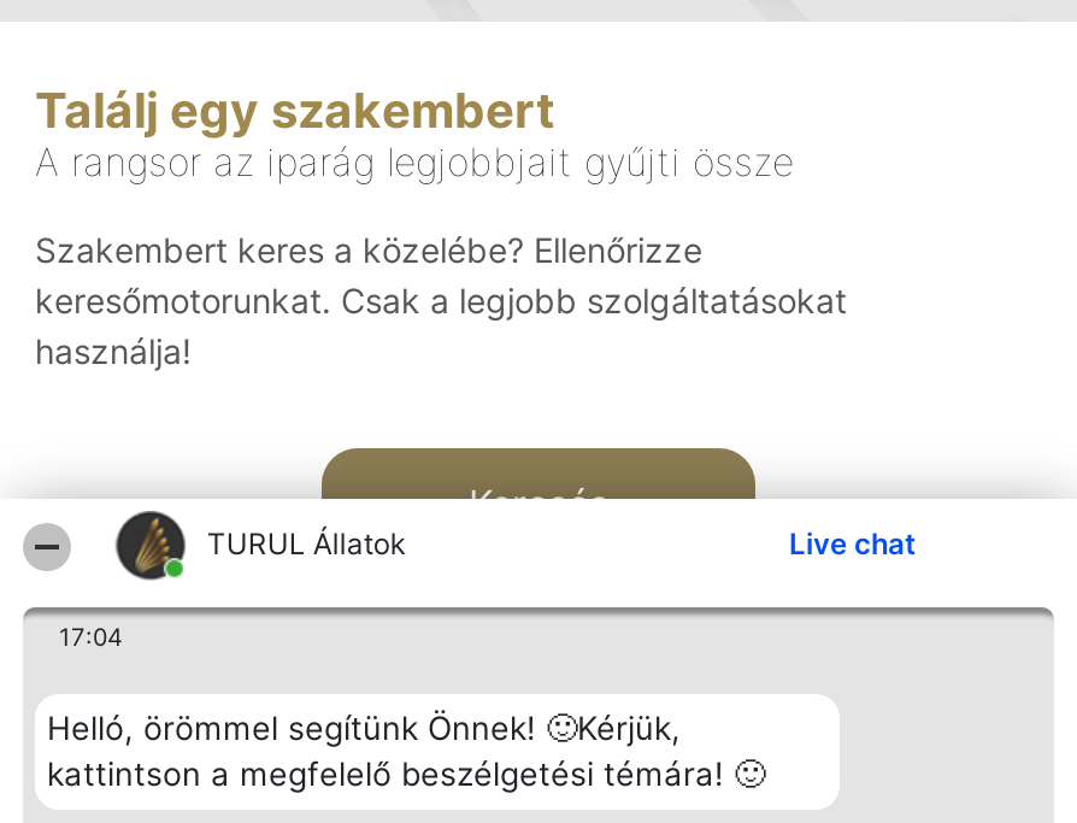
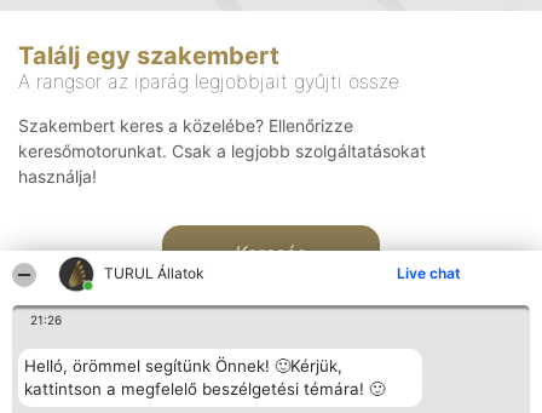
- 17:04
+ 21:26
